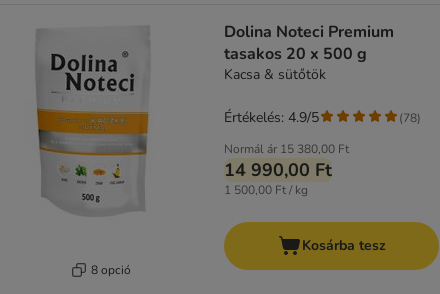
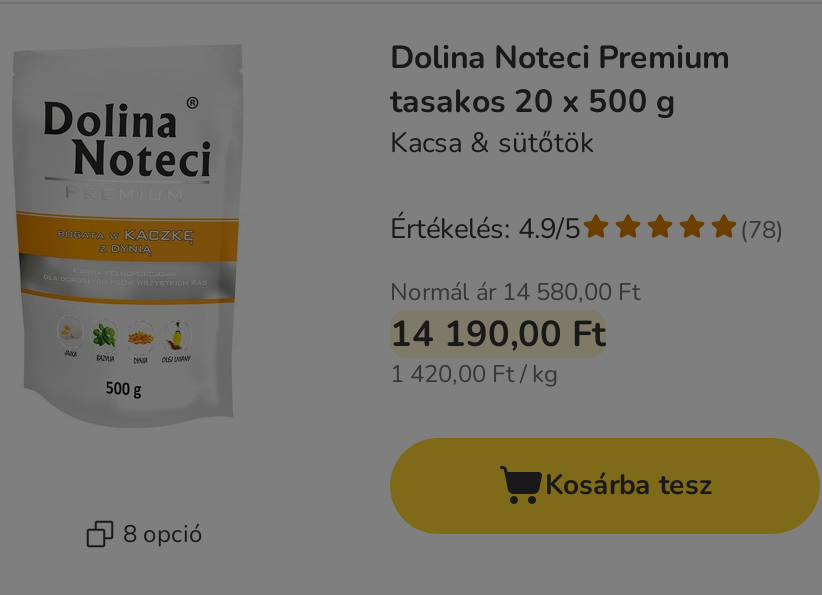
- Normál ár 15 380,00 Ft
+ Normál ár 14 580,00 Ft

- 14 990,00 Ft
+ 14 190,00 Ft

- 1 500,00 Ft / kg
+ 1 420,00 Ft / kg
